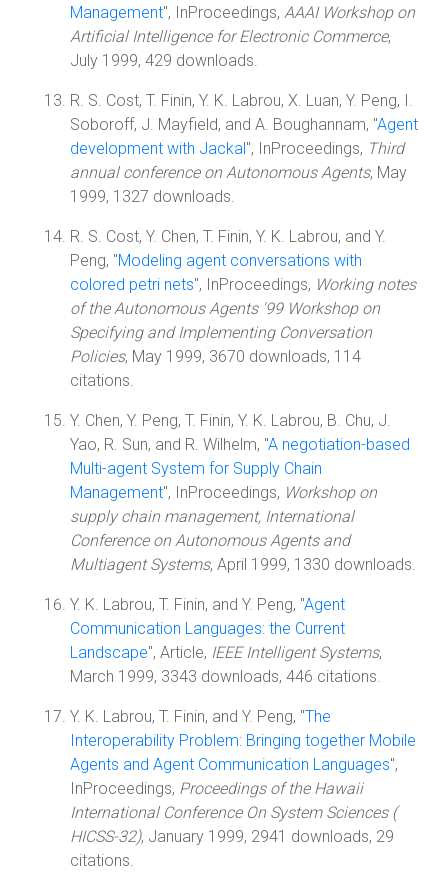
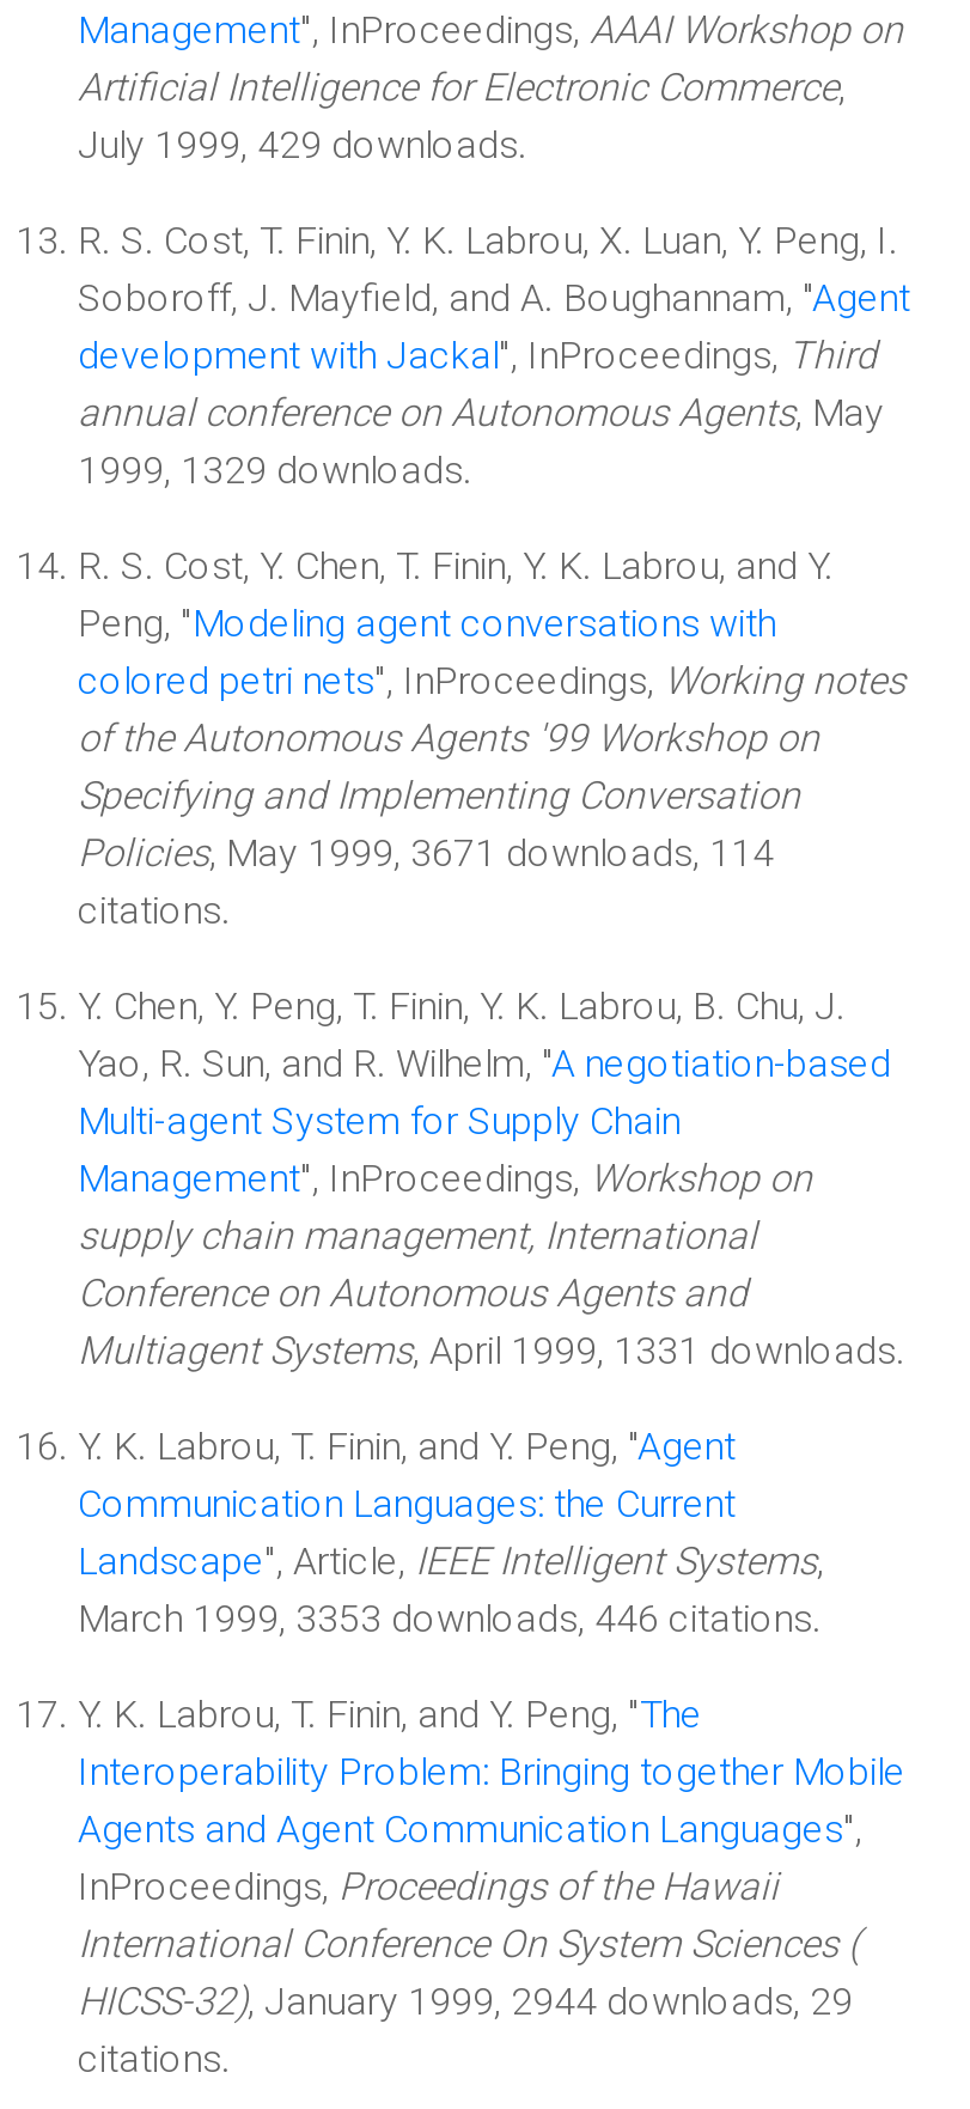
- 1999, 1327 downloads.
+ 1999, 1329 downloads.

- Policies, May 1999, 3670 downloads, 114
+ Policies, May 1999, 3671 downloads, 114

- Multiagent Systems, April 1999, 1330 downloads.
+ Multiagent Systems, April 1999, 1331 downloads.

- March 1999, 3343 downloads, 446 citations.
+ March 1999, 3353 downloads, 446 citations.

- HICSS-32), January 1999, 2941 downloads, 29
+ HICSS-32), January 1999, 2944 downloads, 29
